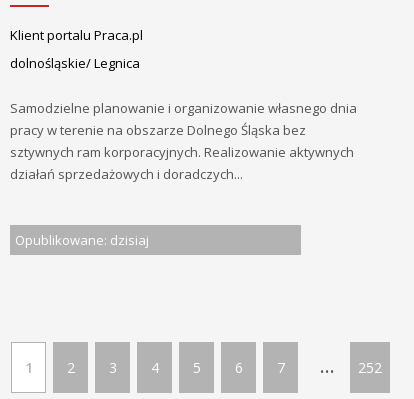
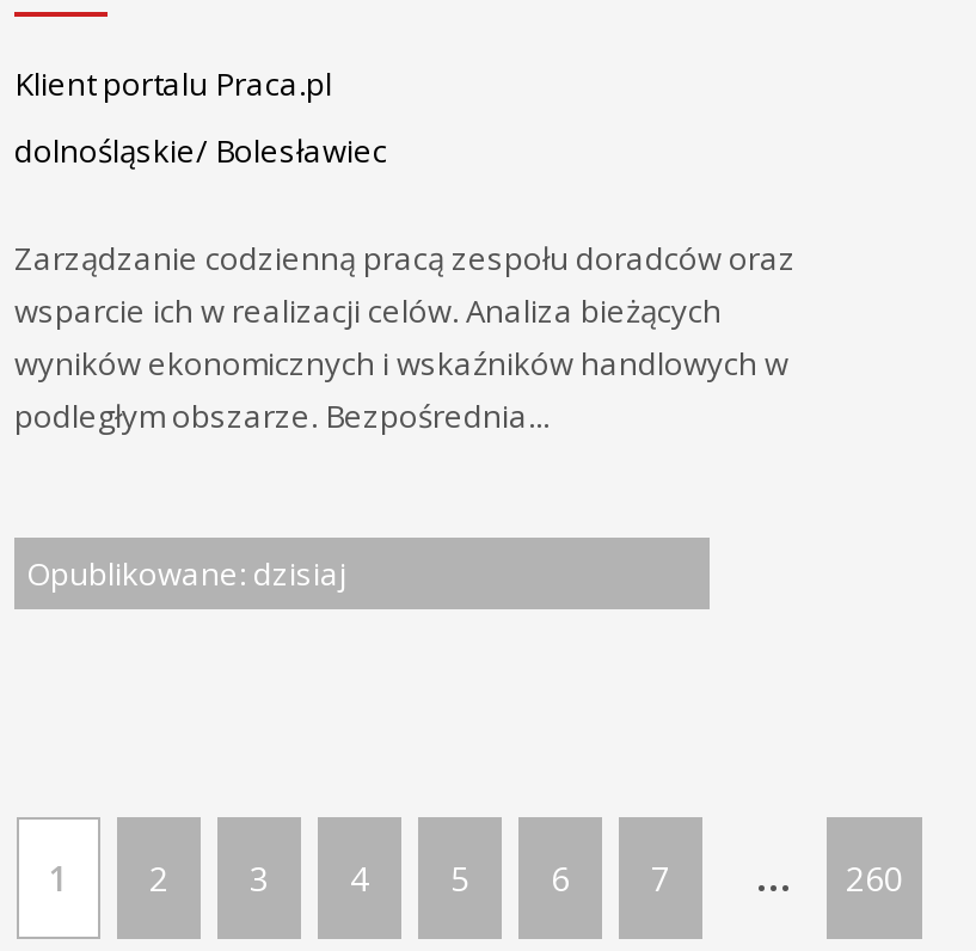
- dolnośląskie/ Legnica
+ dolnośląskie/ Bolesławiec

- Samodzielne planowanie i organizowanie własnego dnia
- pracy w terenie na obszarze Dolnego Śląska bez
- sztywnych ram korporacyjnych. Realizowanie aktywnych
- działań sprzedażowych i doradczych...
+ Zarządzanie codzienną pracą zespołu doradców oraz
+ wsparcie ich w realizacji celów. Analiza bieżących
+ wyników ekonomicznych i wskaźników handlowych w
+ podległym obszarze. Bezpośrednia...

- 252
+ 260
